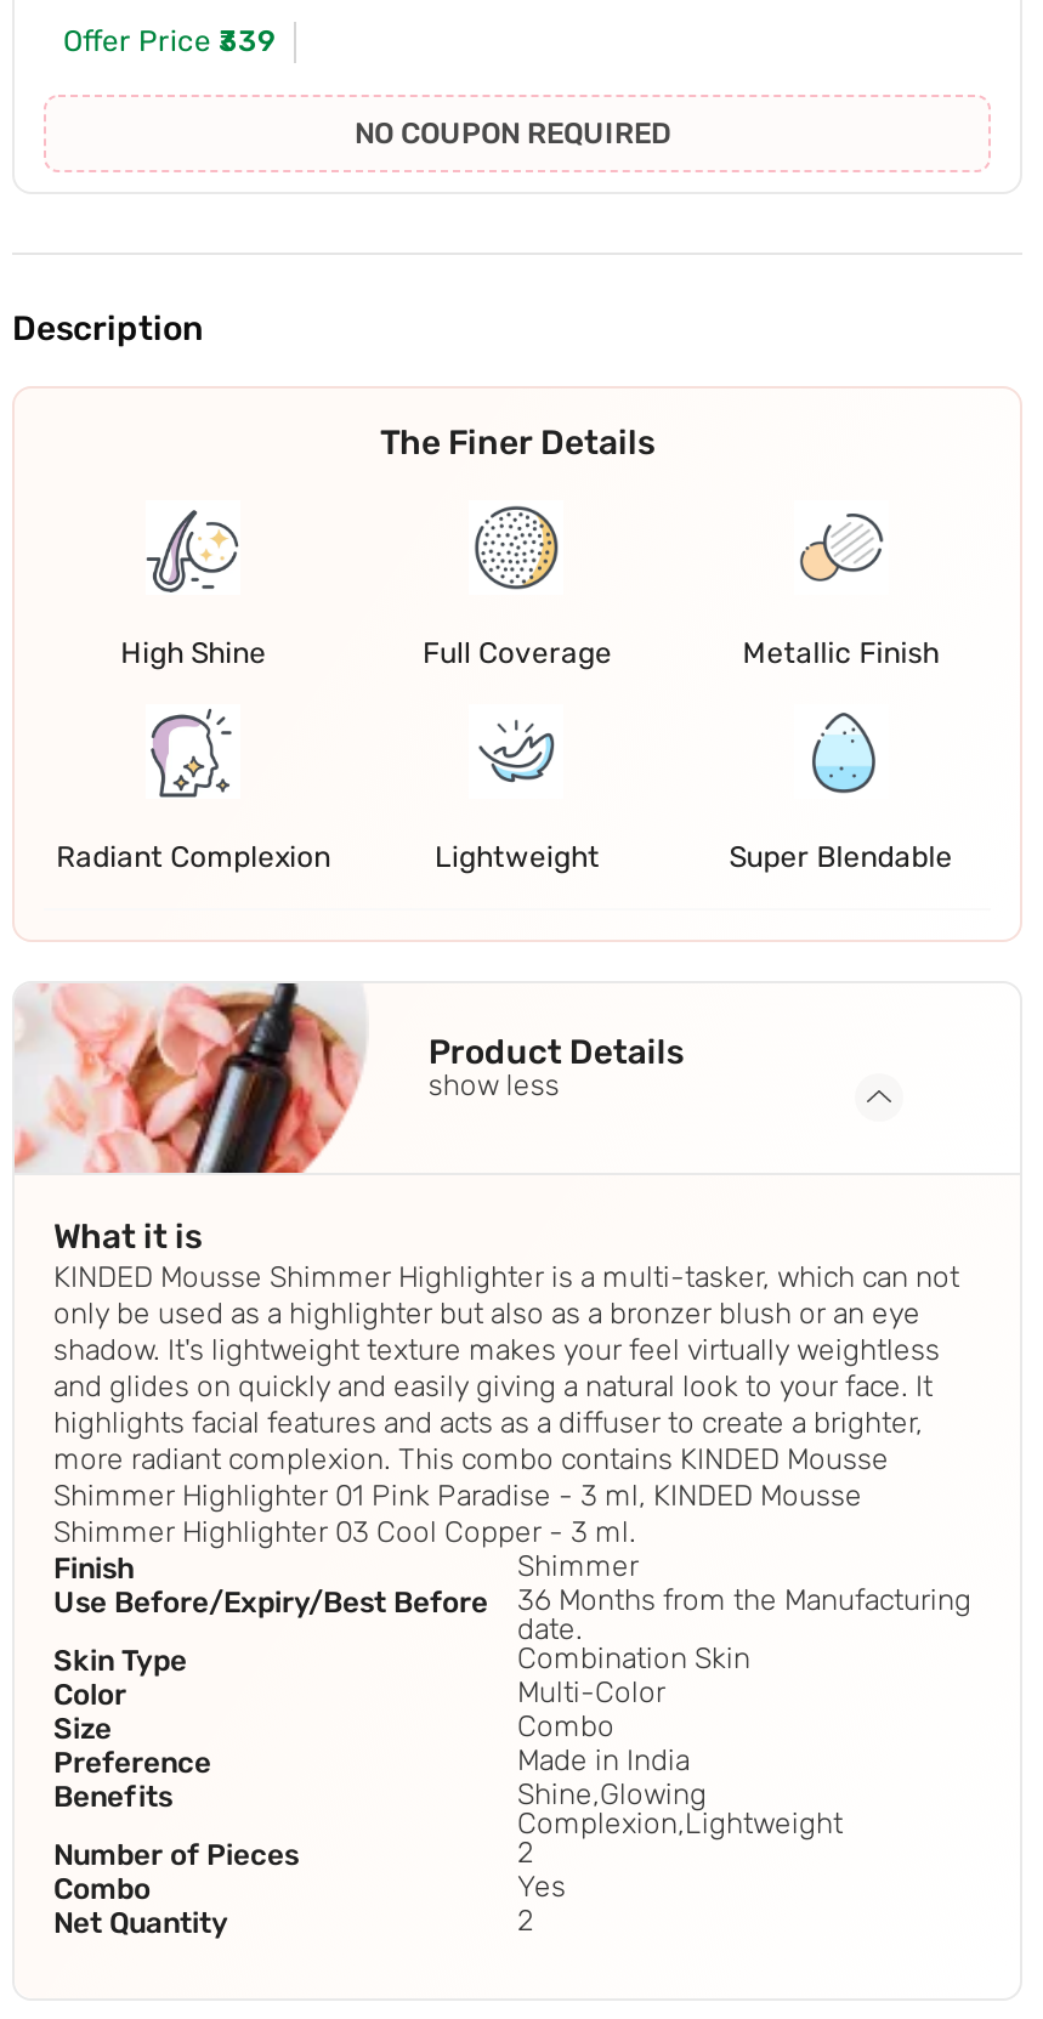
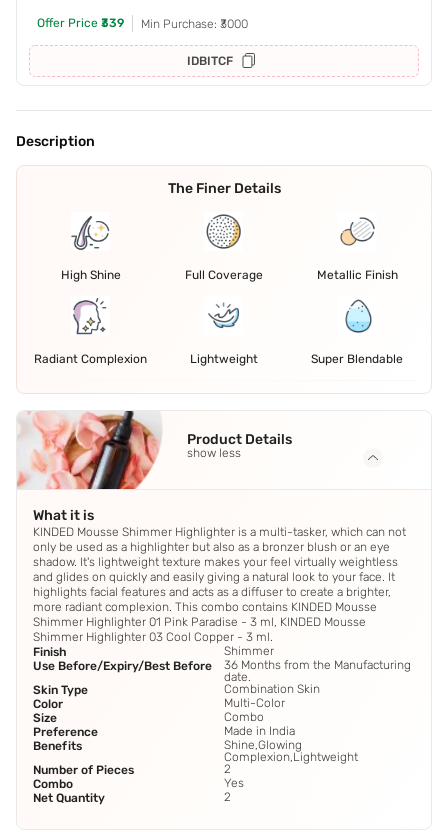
- NO COUPON REQUIRED
+ Min Purchase: ₹3000
+ IDBITCF
